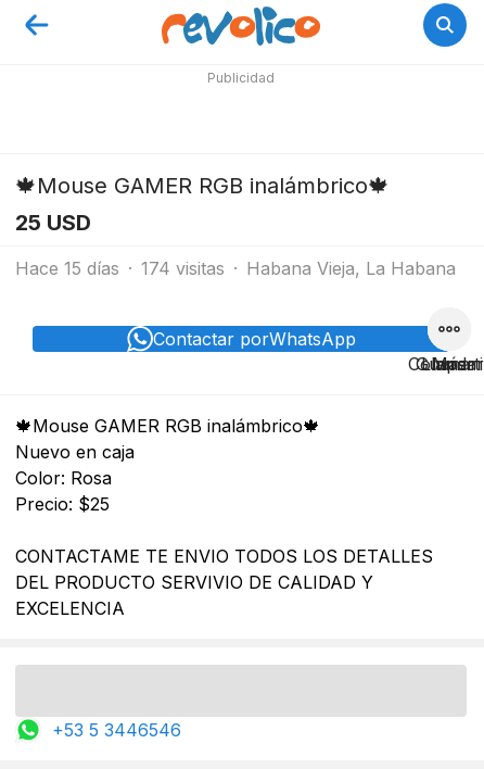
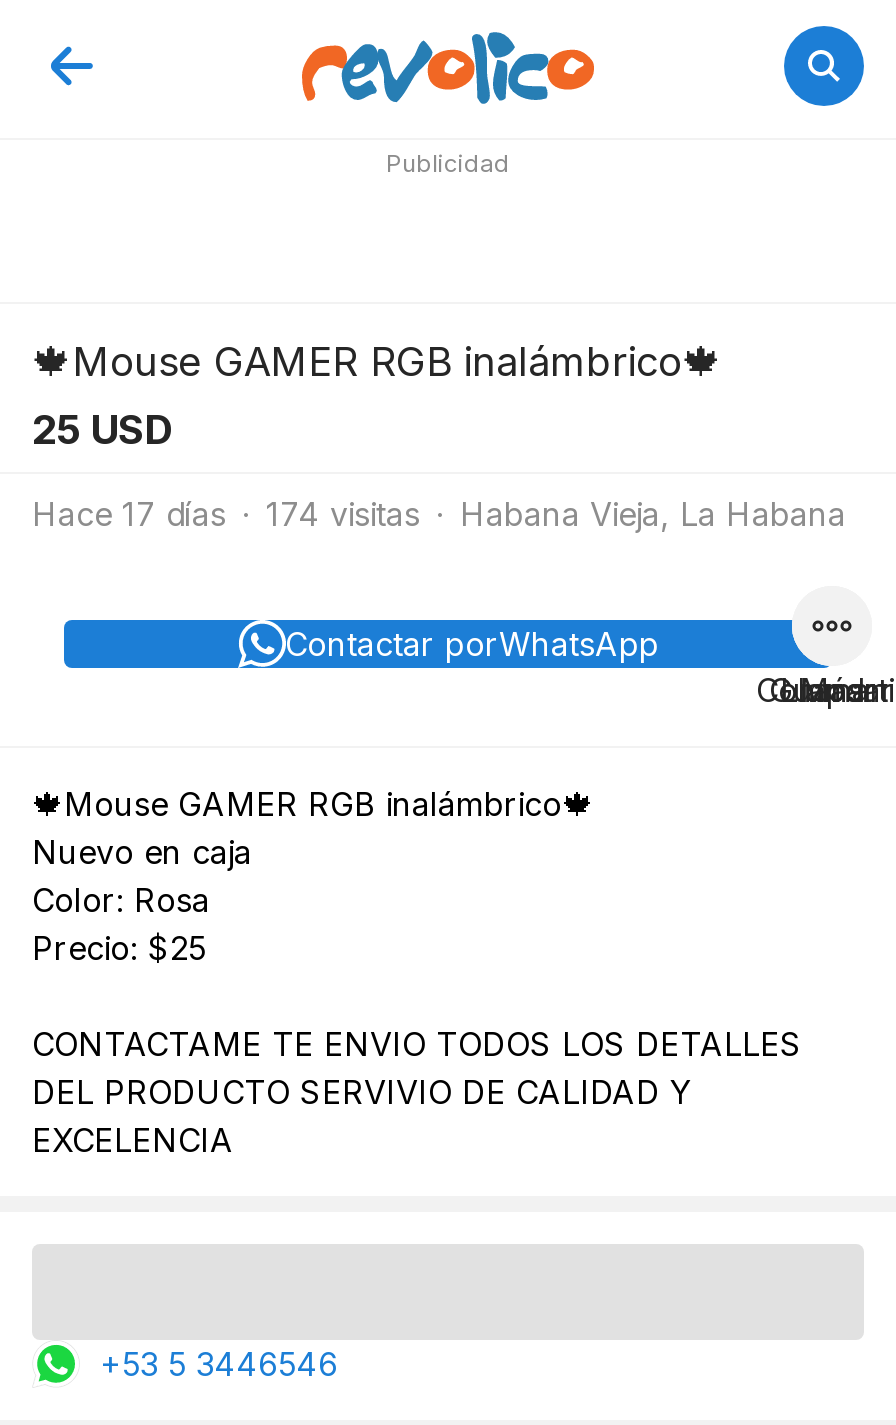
- hace 15 días · 174 visitas ·
+ hace 17 días · 174 visitas ·
